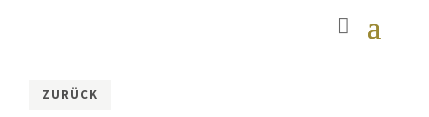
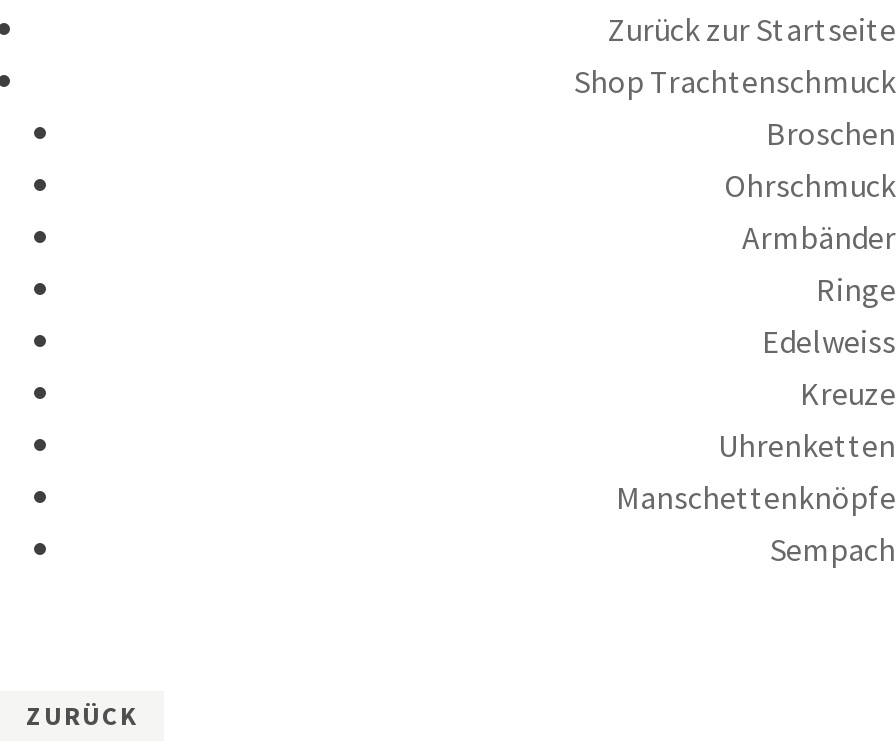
+ Zurück zur Startseite
+ Shop Trachtenschmuck
+ Broschen
+ Ohrschmuck
+ Armbänder
+ Ringe
+ Edelweiss
+ Kreuze
+ Uhrenketten
+ Manschettenknöpfe
+ Sempach
